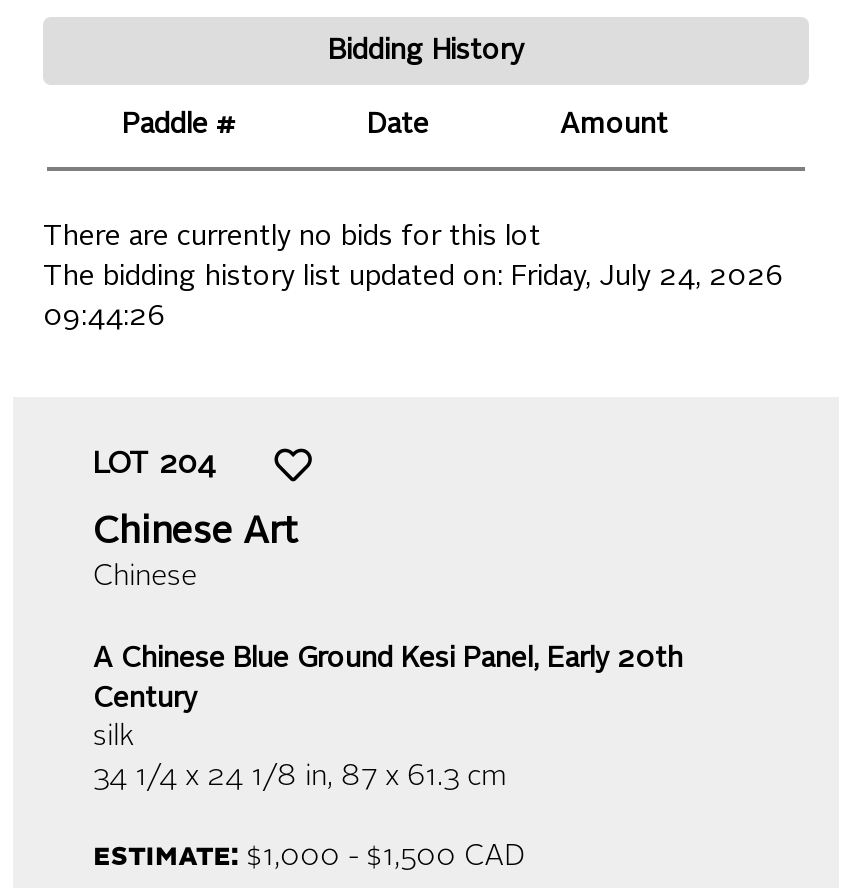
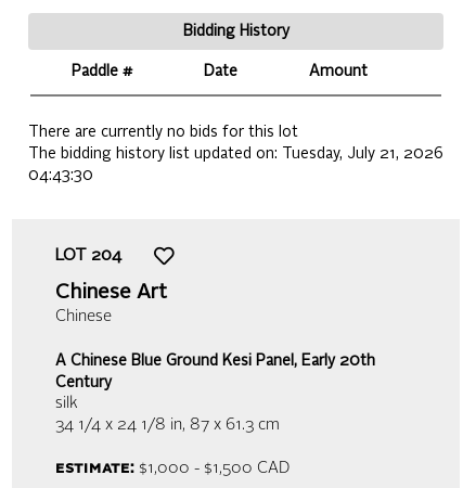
- The bidding history list updated on: Friday, July 24, 2026
+ The bidding history list updated on: Tuesday, July 21, 2026

- 09:44:26
+ 04:43:30
